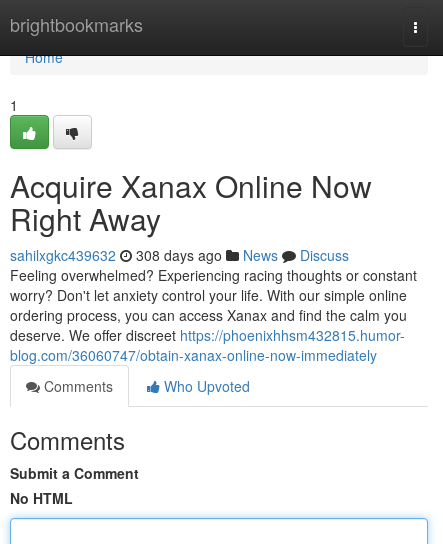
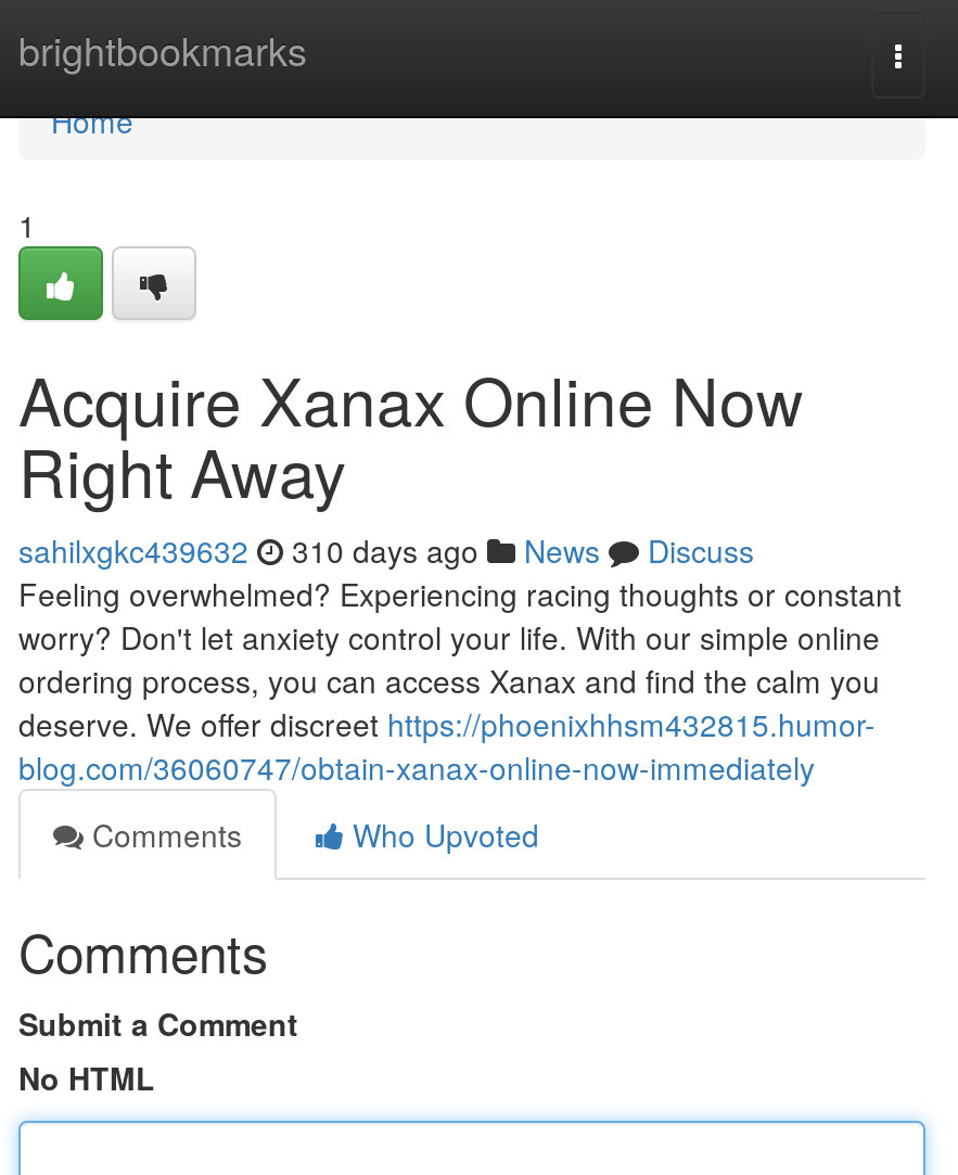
- sahilxgkc439632 308 days ago News Discuss
+ sahilxgkc439632 310 days ago News Discuss
